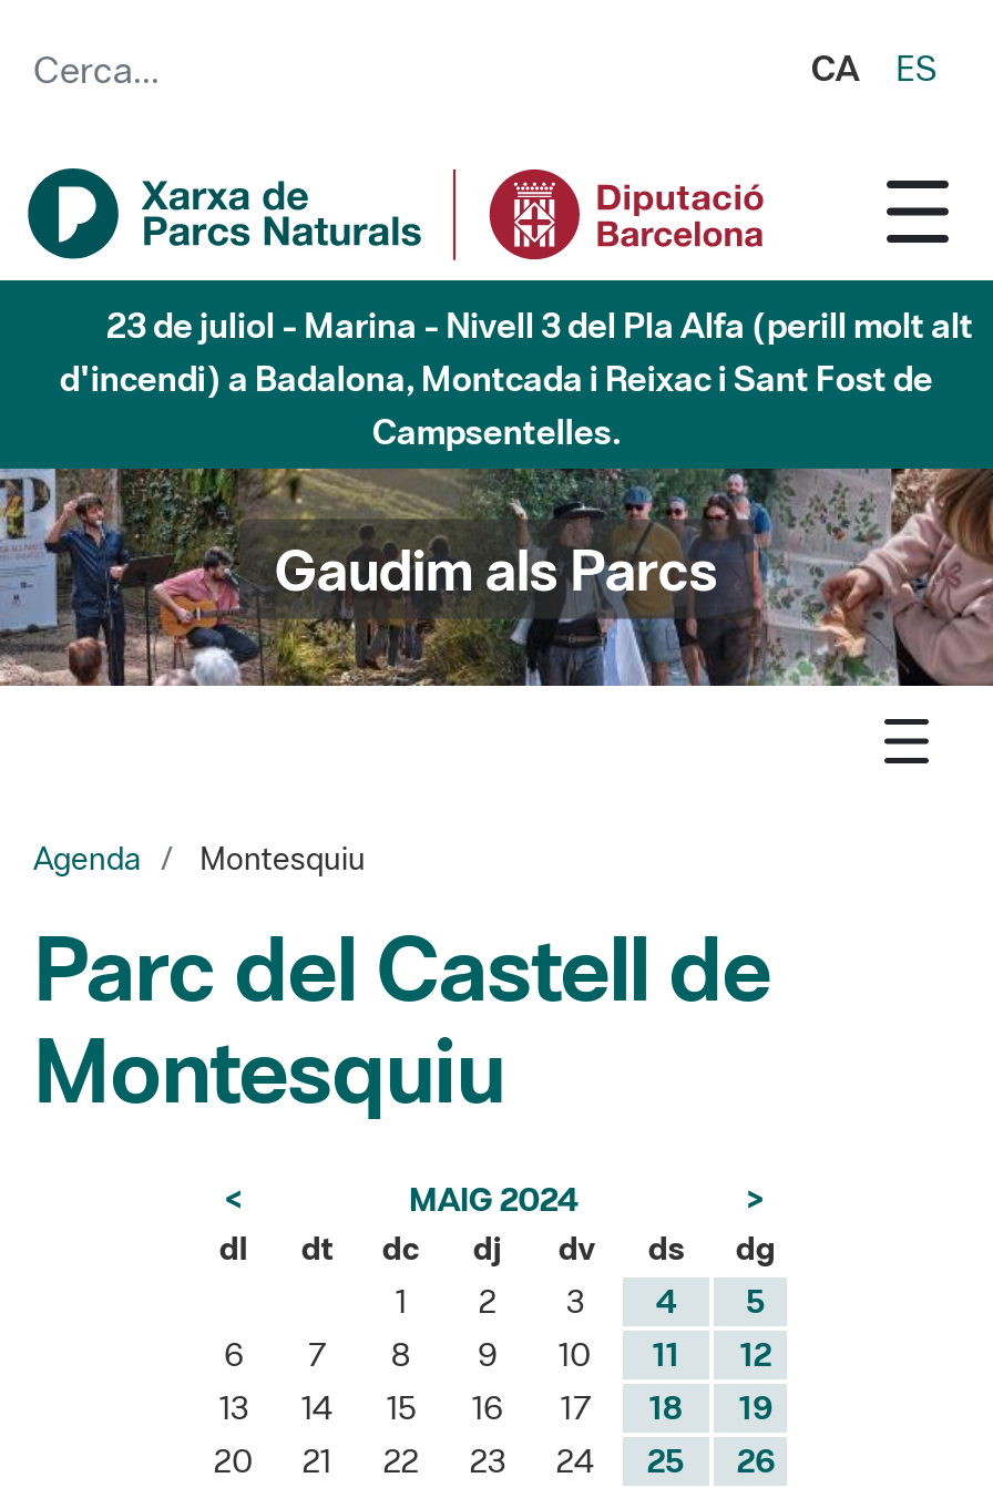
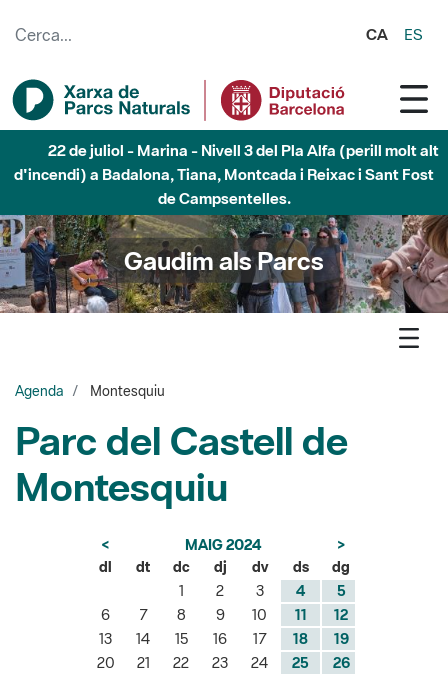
- 23 de juliol - Marina - Nivell 3 del Pla Alfa (perill molt alt
- d'incendi) a Badalona, Montcada i Reixac i Sant Fost de
- Campsentelles.
+ 22 de juliol - Marina - Nivell 3 del Pla Alfa (perill molt alt
+ d'incendi) a Badalona, Tiana, Montcada i Reixac i Sant Fost
+ de Campsentelles.
